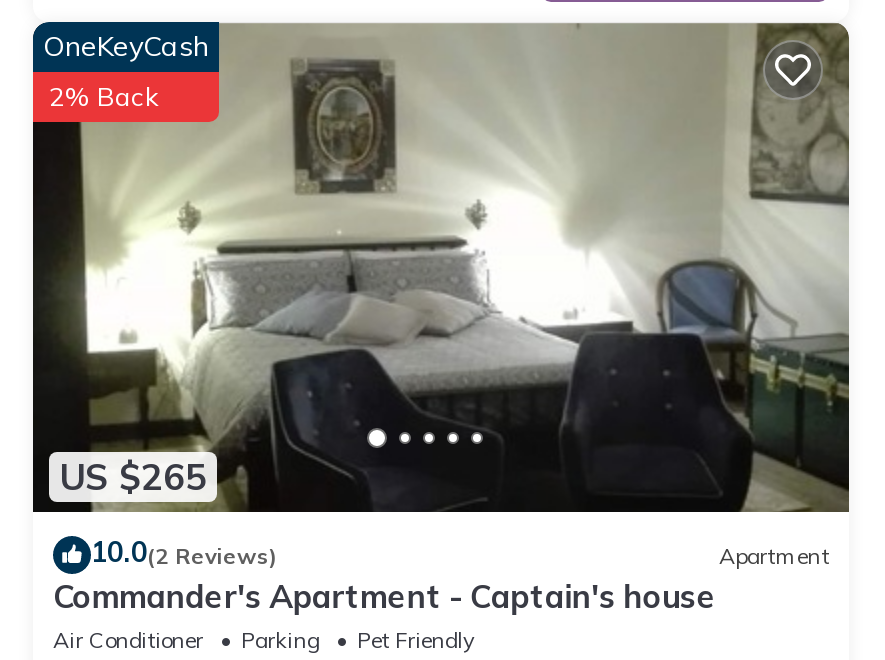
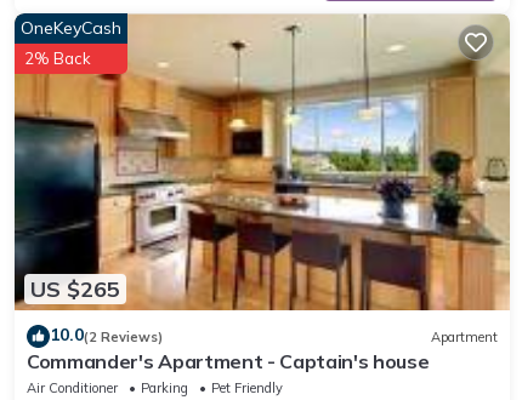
- [image]
+ [image]
